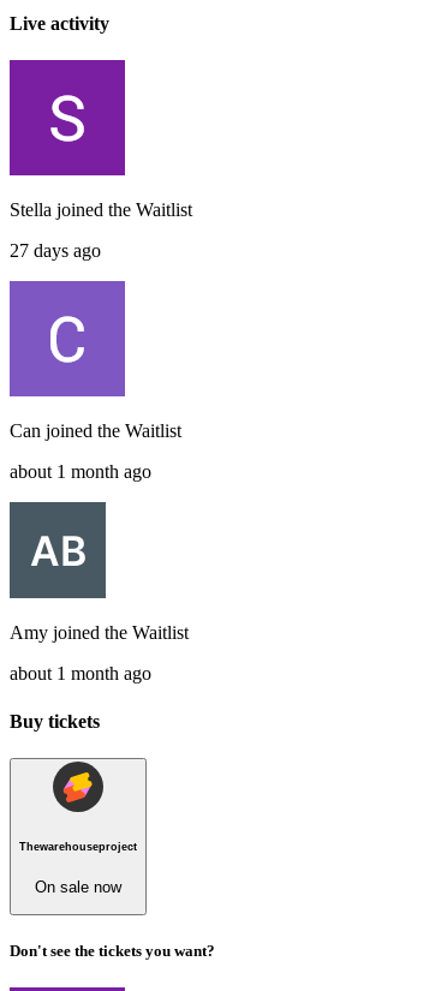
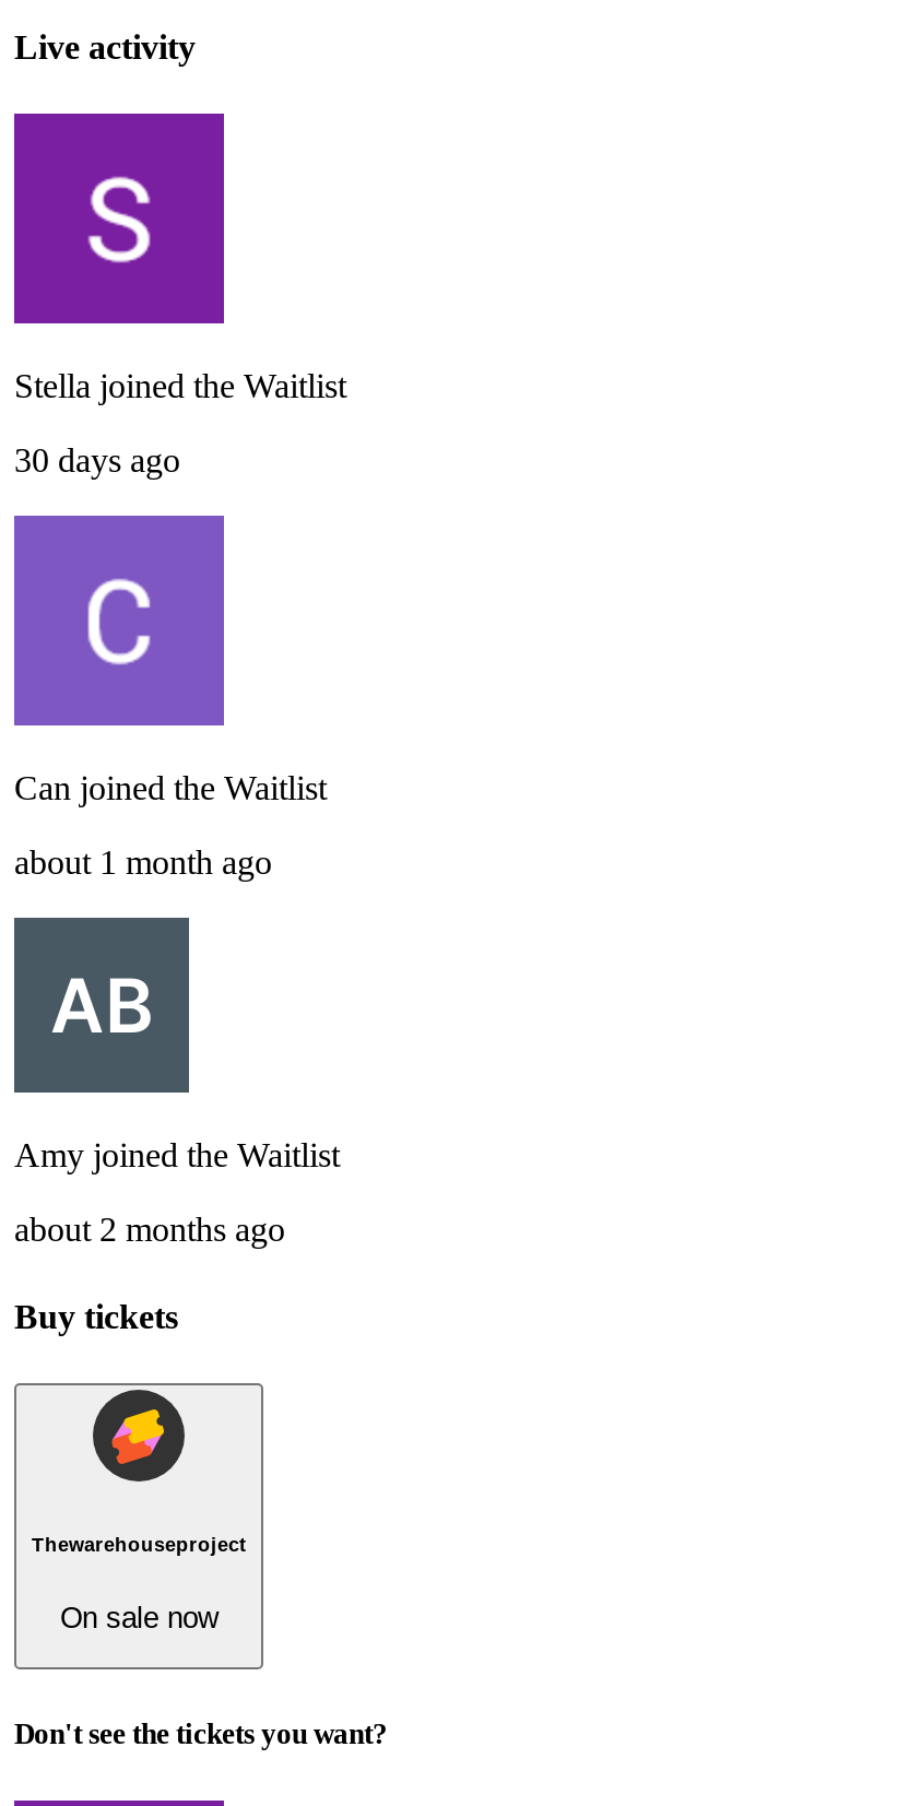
- 27 days ago
+ 30 days ago

- about 1 month ago
+ about 2 months ago
